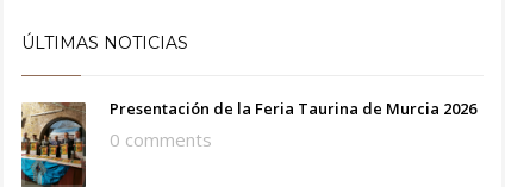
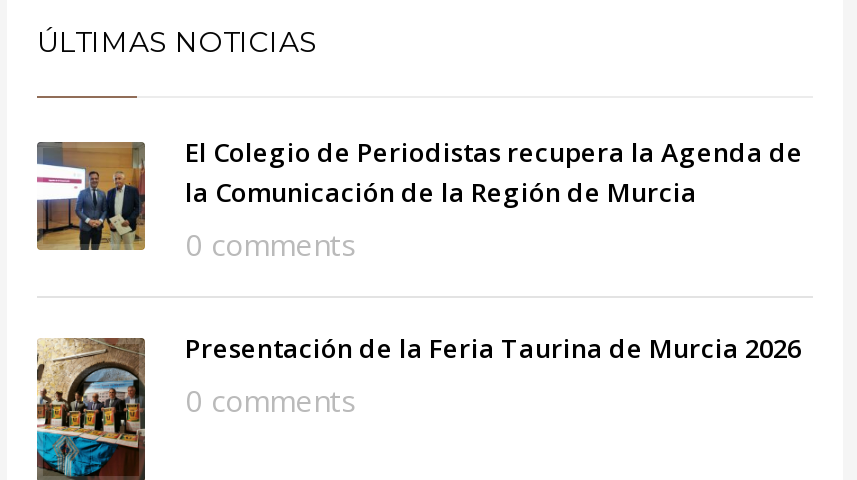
+ [image]
+ El Colegio de Periodistas recupera la Agenda de
+ la Comunicación de la Región de Murcia
+ 0 comments
